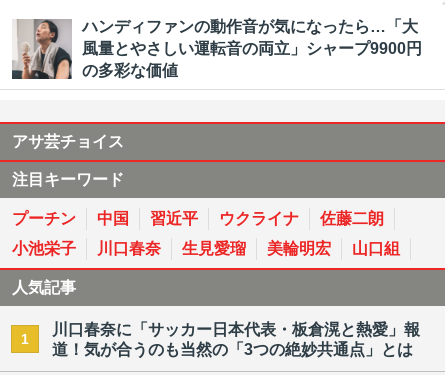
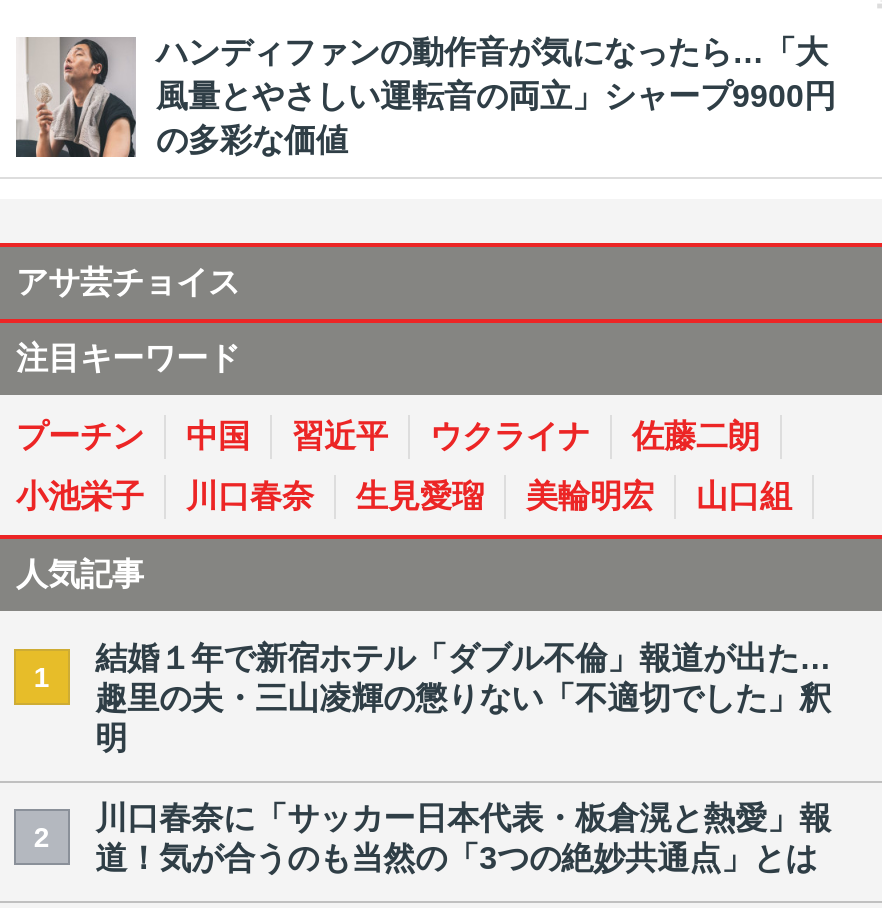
+ 結婚１年で新宿ホテル「ダブル不倫」報道が出た…
+ 趣里の夫・三山凌輝の懲りない「不適切でした」釈
+ 明
+ 2
